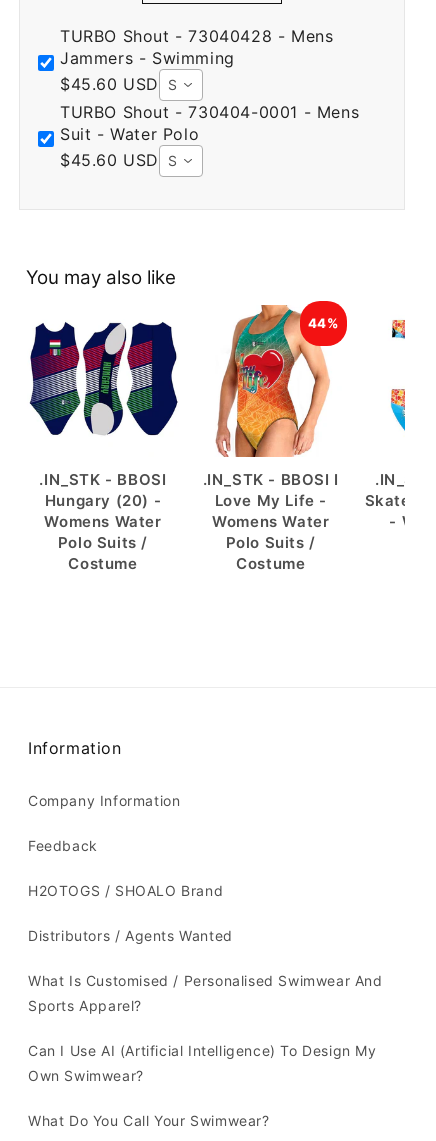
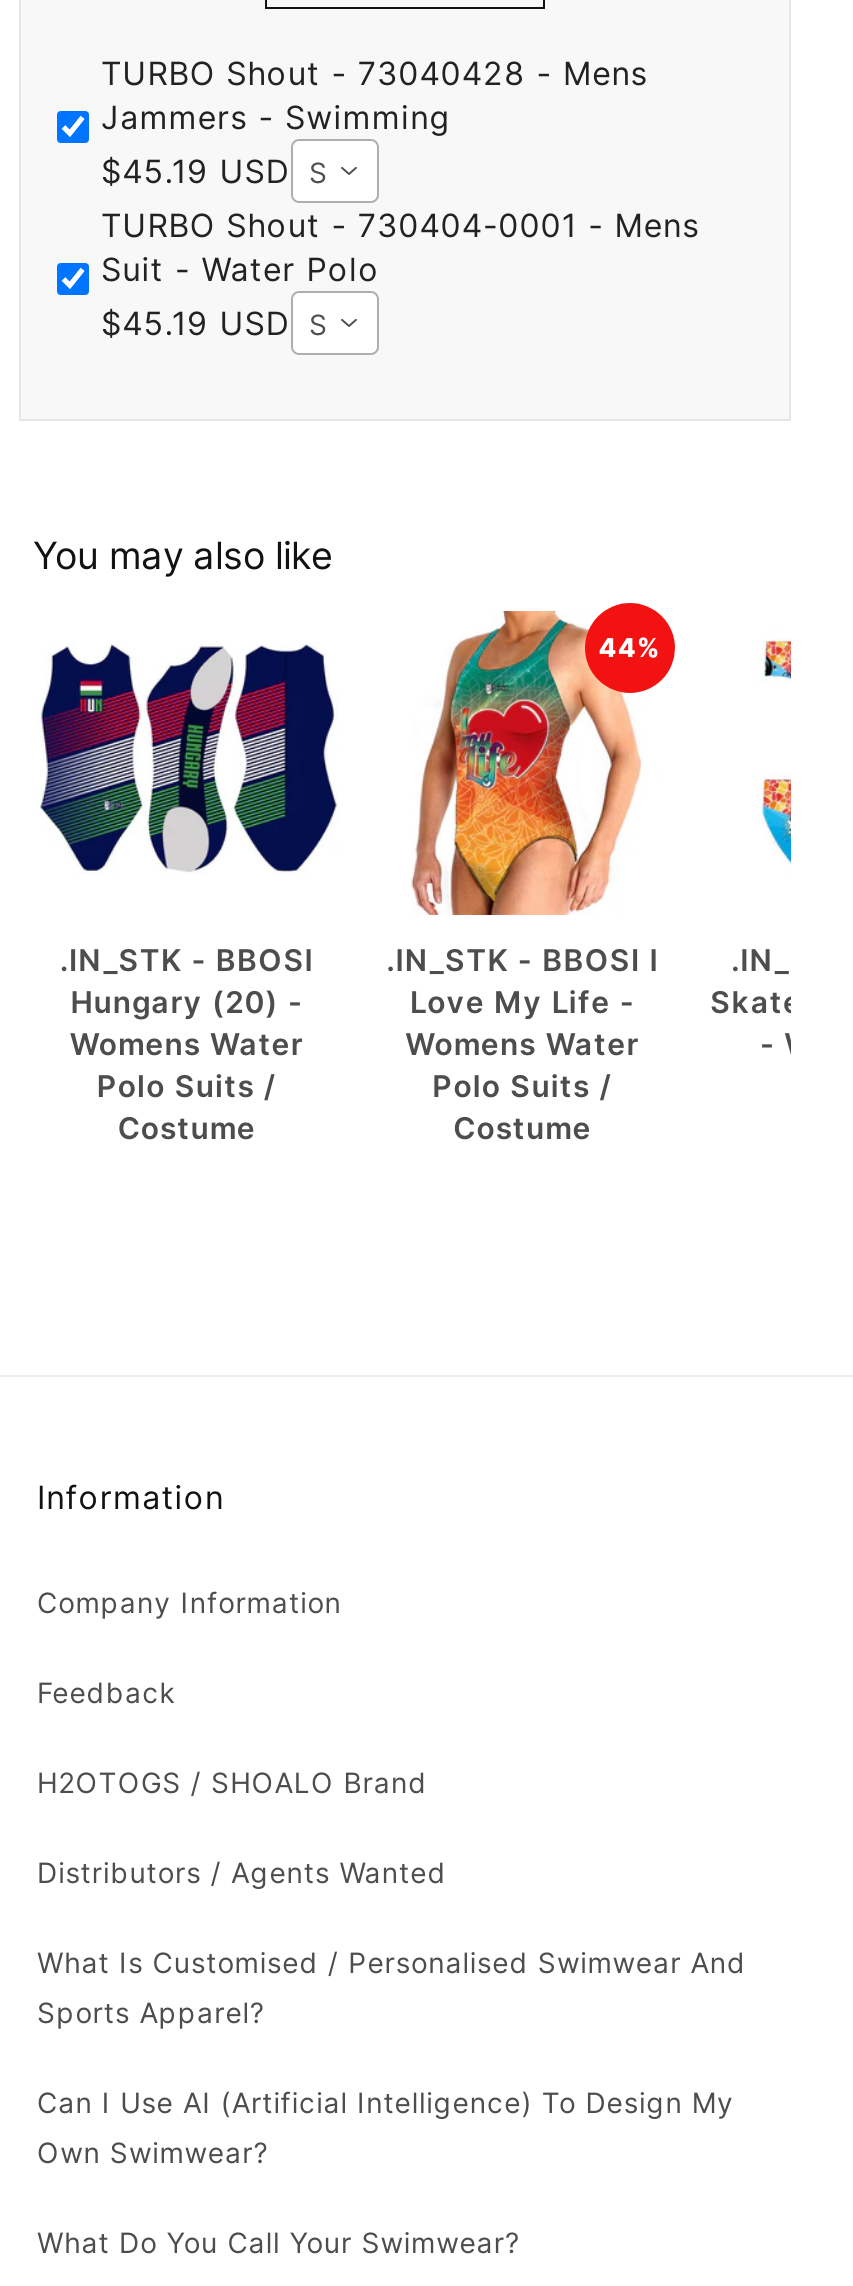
- $45.60 USD S
+ $45.19 USD S

- $45.60 USD S
+ $45.19 USD S
